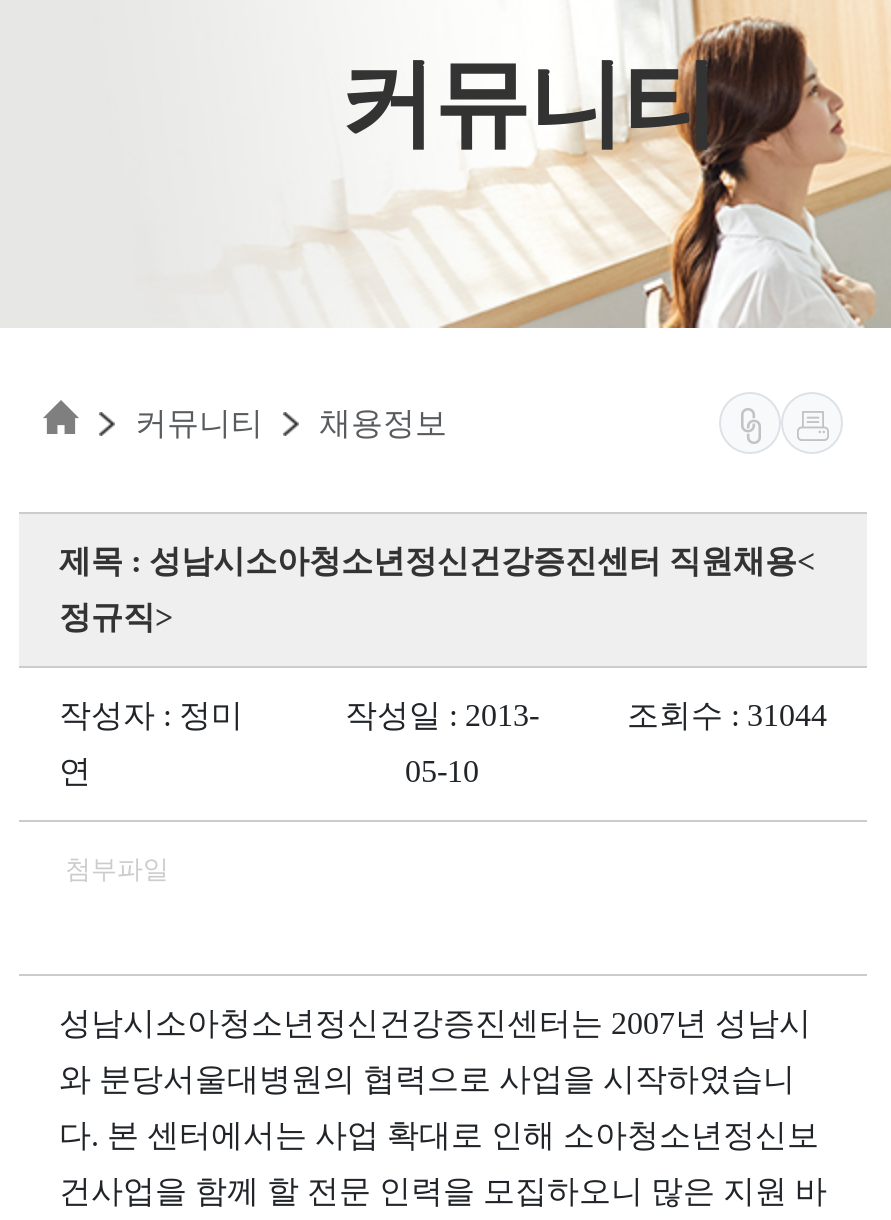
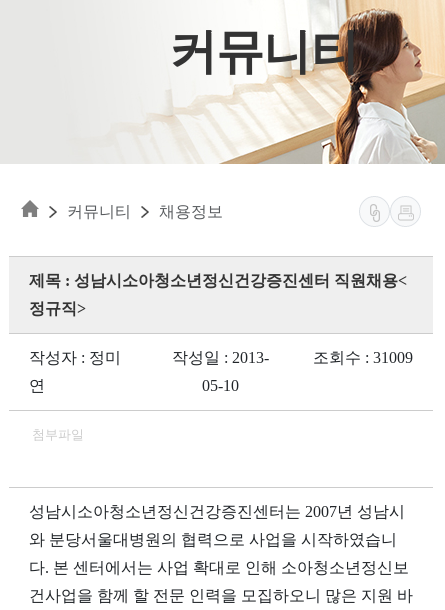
- 조회수 : 31044
+ 조회수 : 31009
